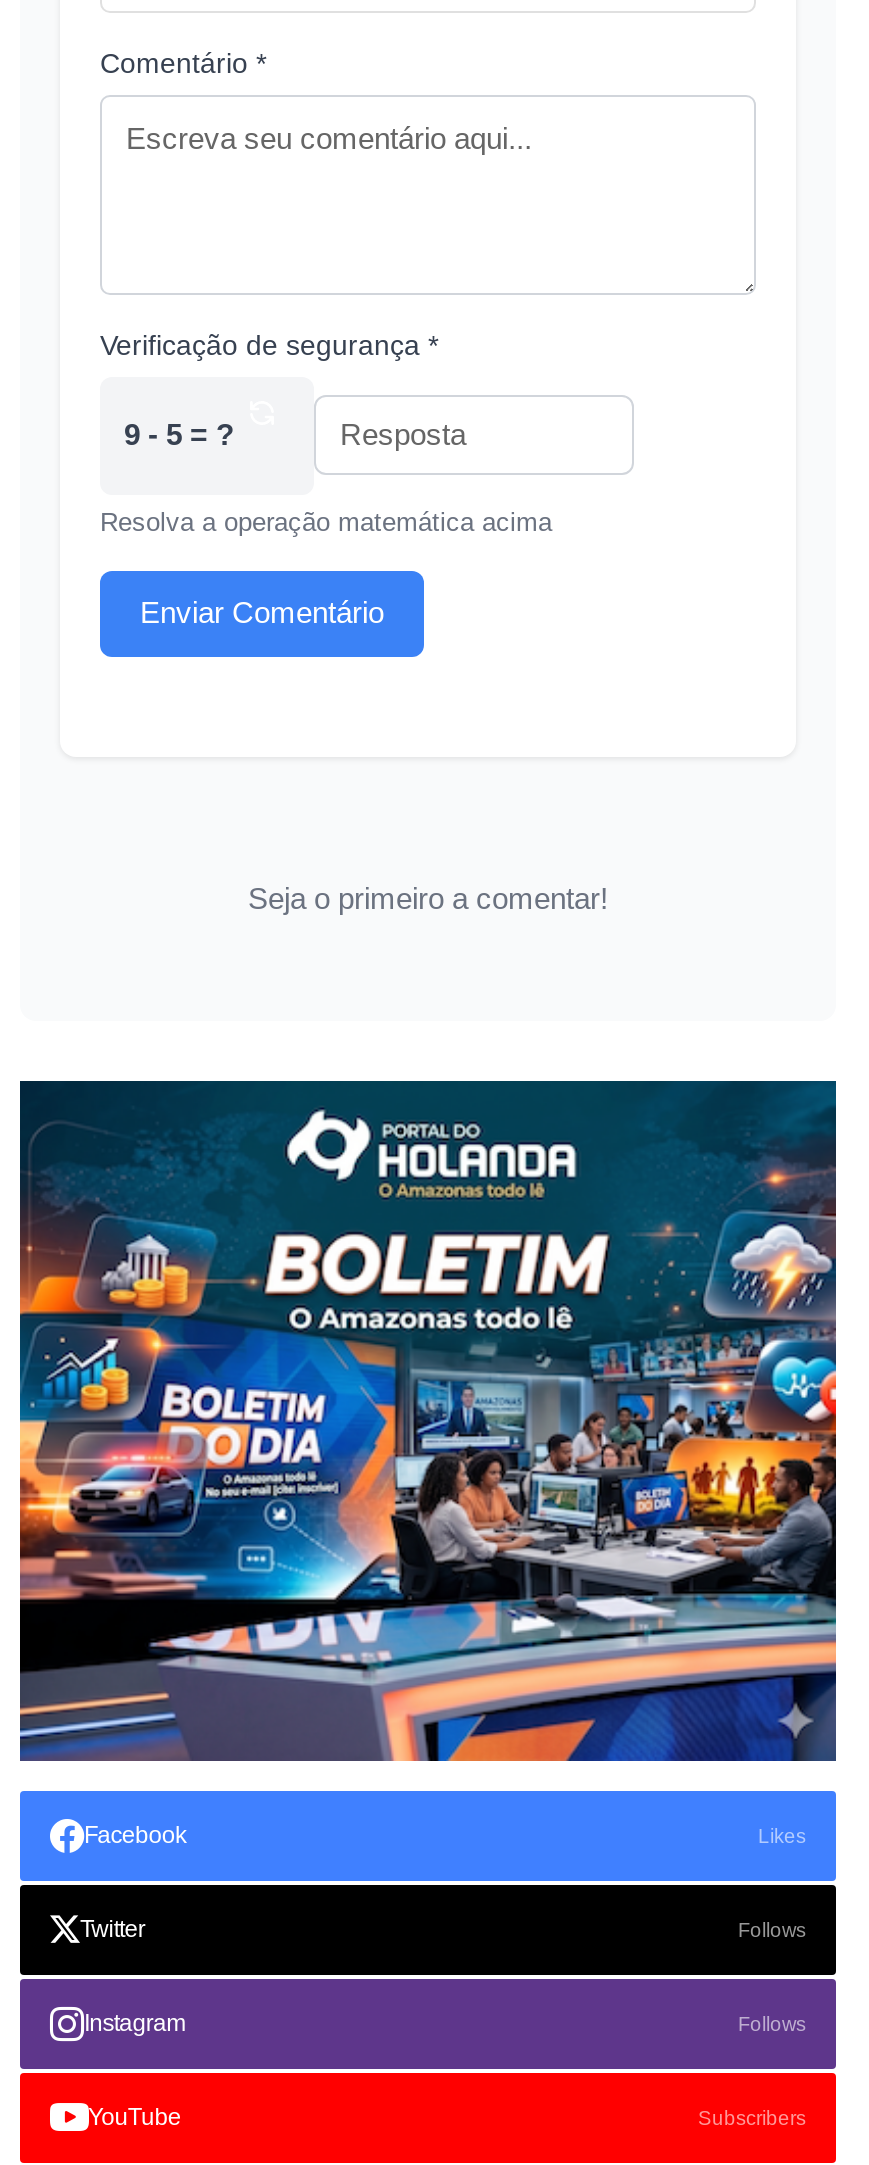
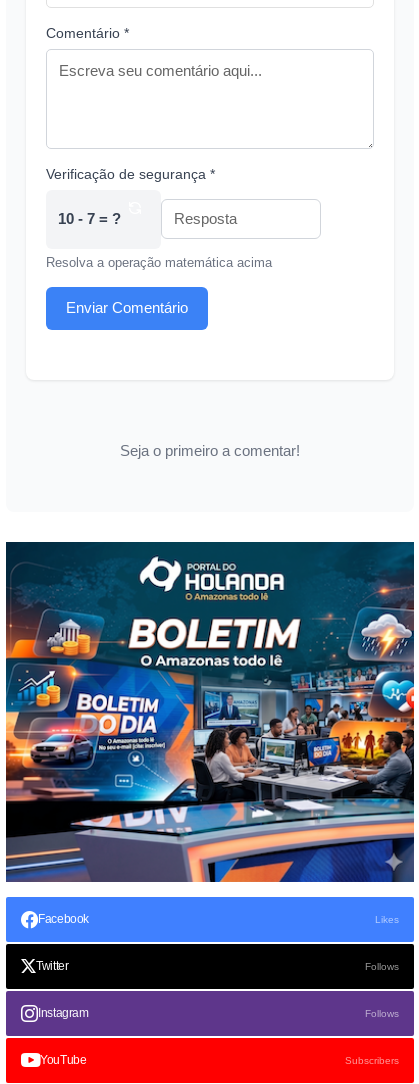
- 9 - 5 = ?
+ 10 - 7 = ?
